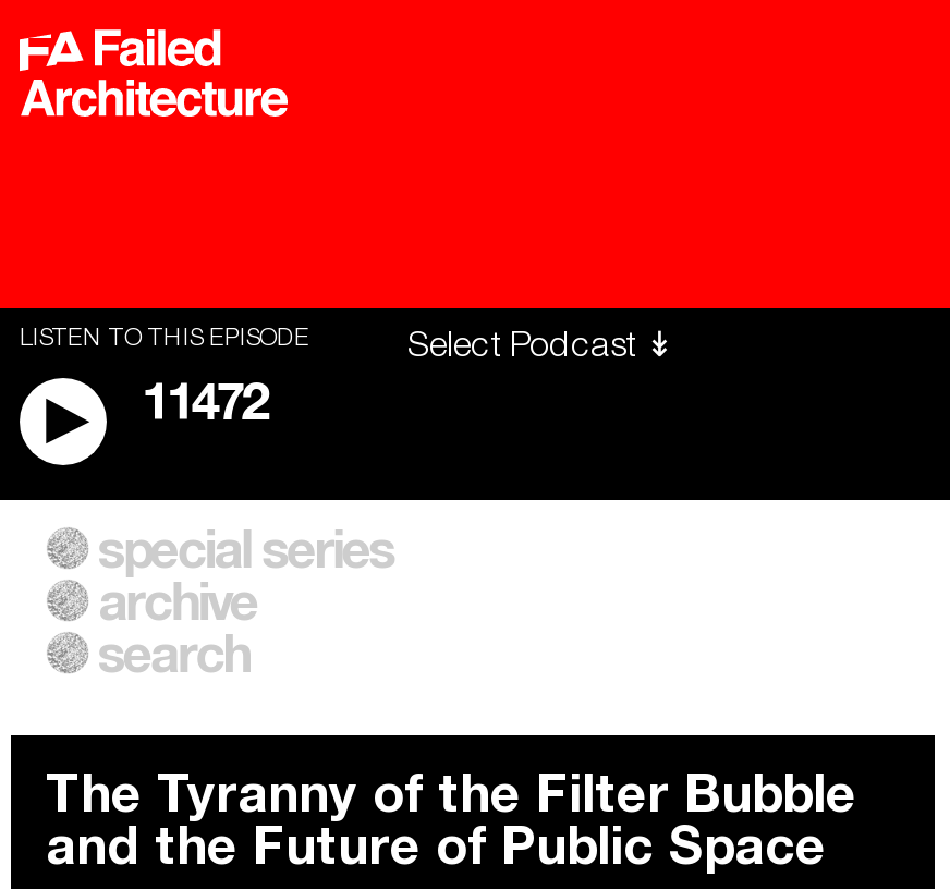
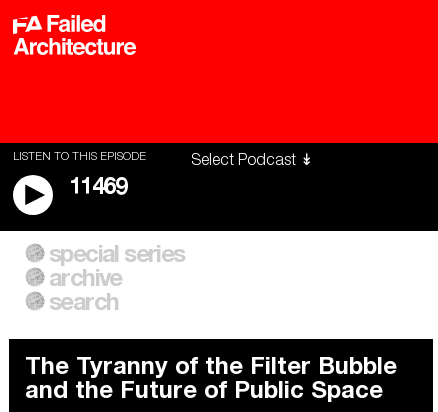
- 11472
+ 11469
